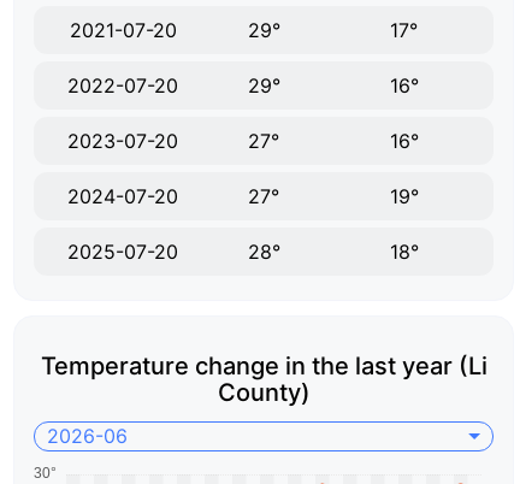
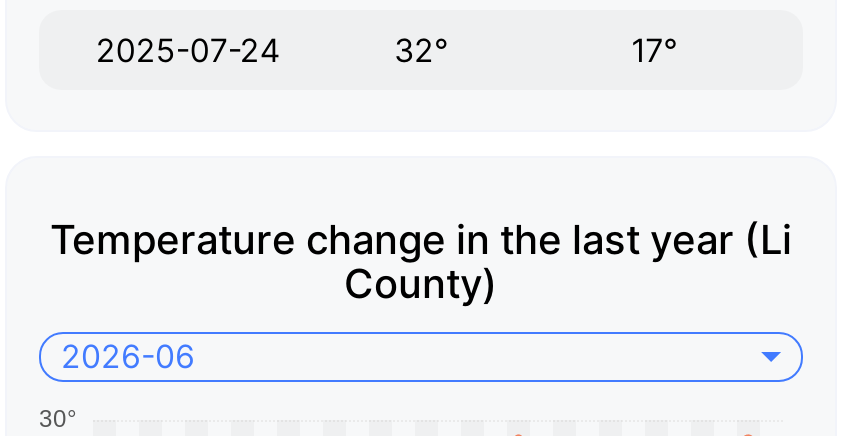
- 2021-07-20
+ 2025-07-24

- 29°
+ 32°

- 2022-07-20
- 29°
- 16°
- 2023-07-20
- 27°
- 16°
- 2024-07-20
- 27°
- 19°
- 2025-07-20
- 28°
- 18°
